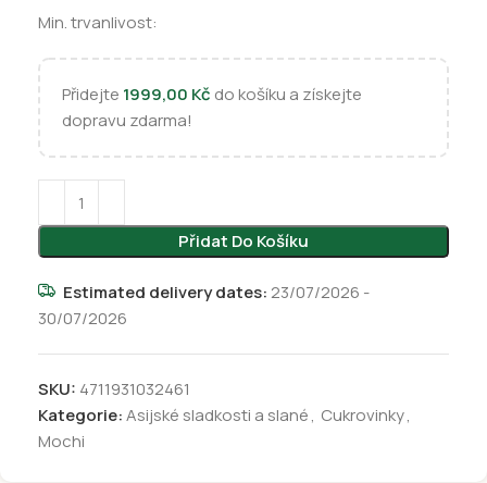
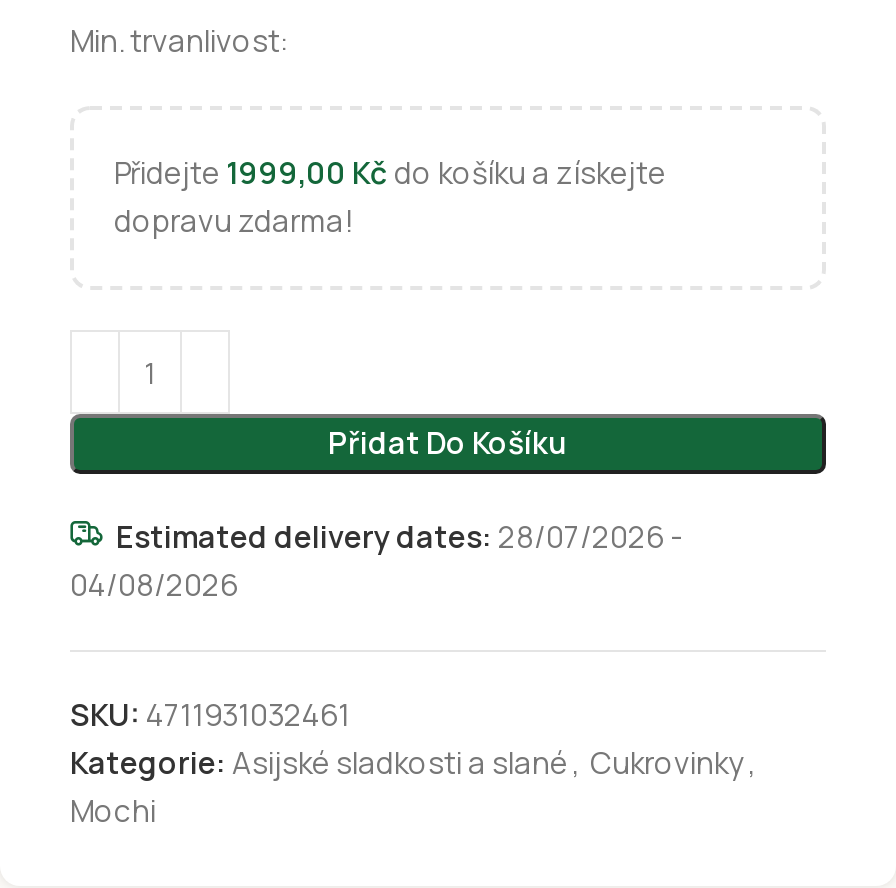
- Estimated delivery dates: 23/07/2026 -
+ Estimated delivery dates: 28/07/2026 -

- 30/07/2026
+ 04/08/2026
